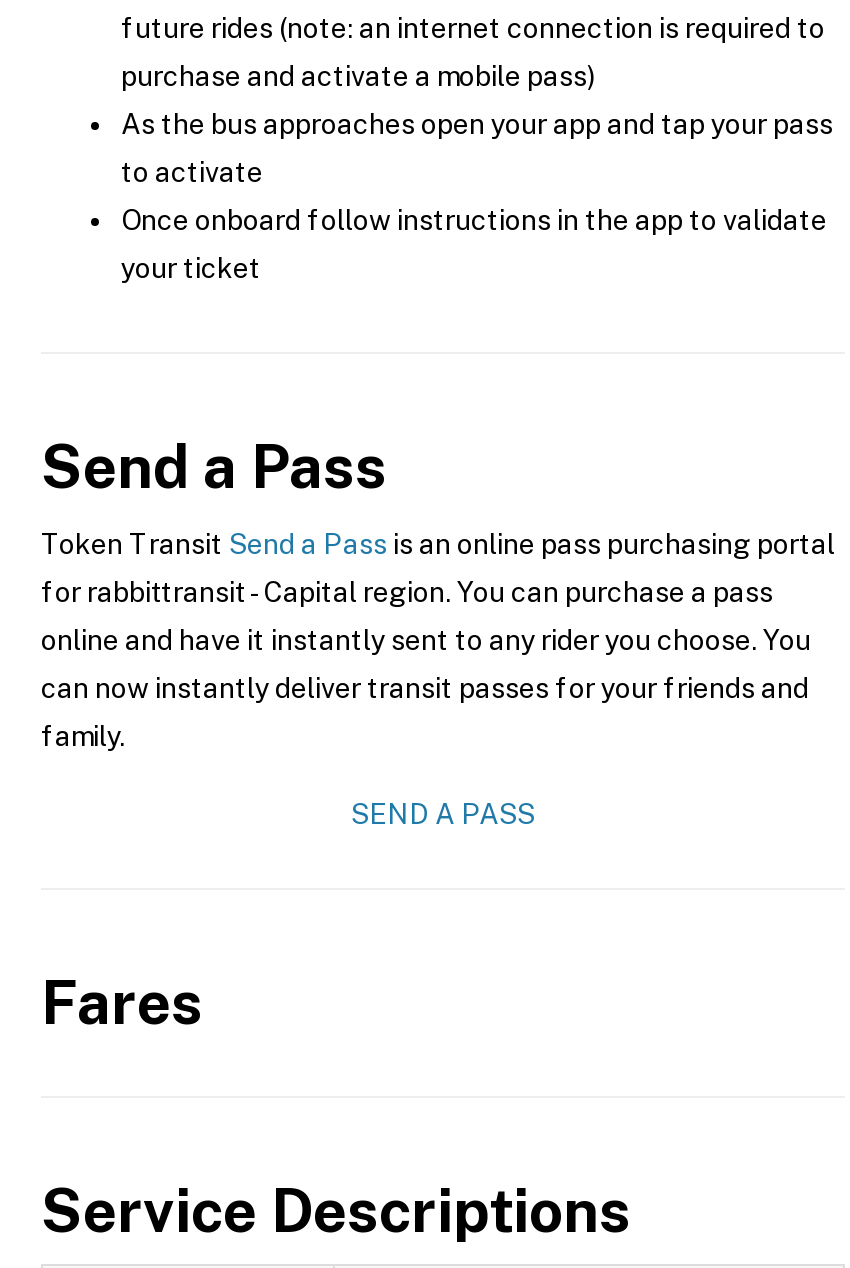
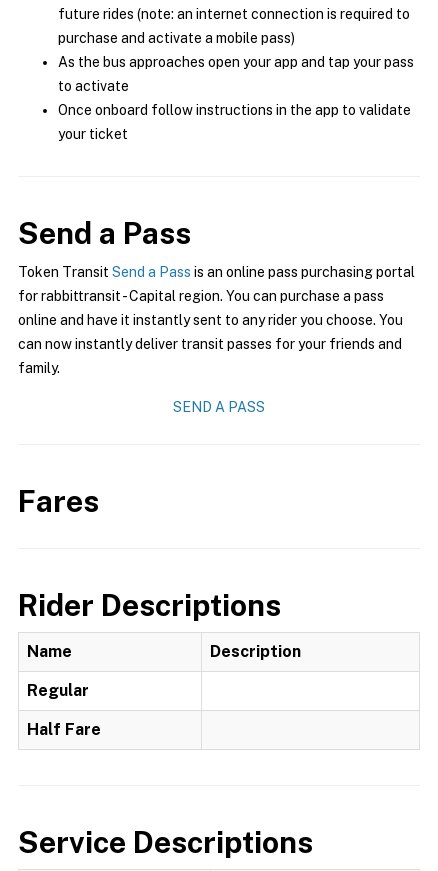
+ Rider Descriptions
+ Name
+ Description
+ Regular
+ Half Fare
